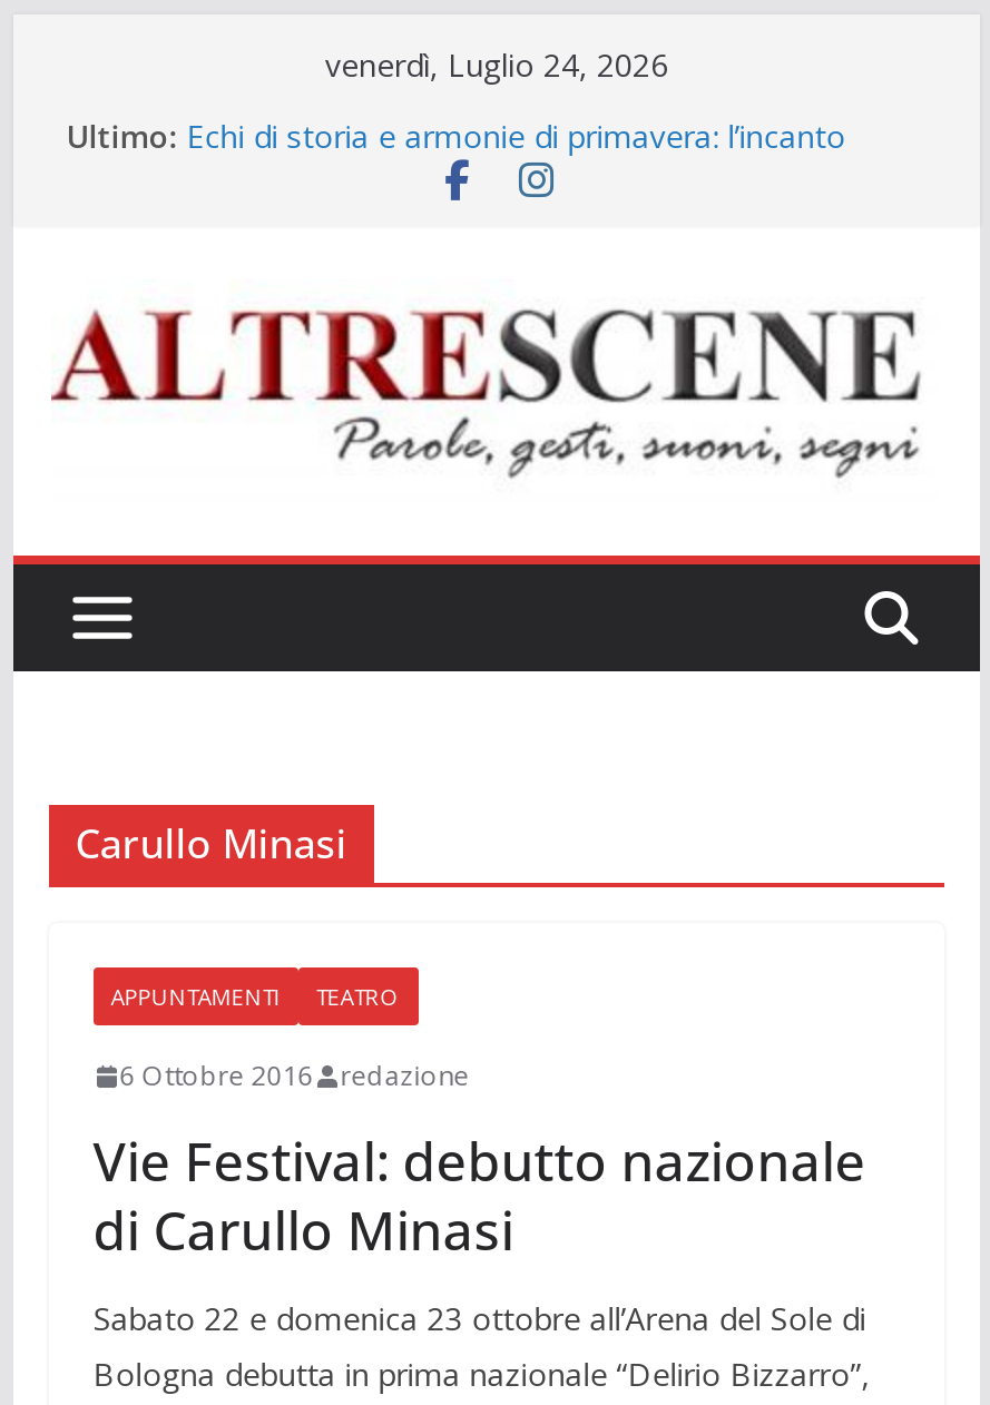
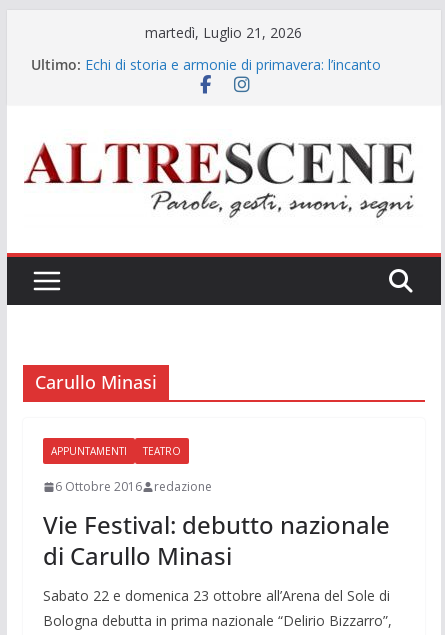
- venerdì, Luglio 24, 2026
+ martedì, Luglio 21, 2026
